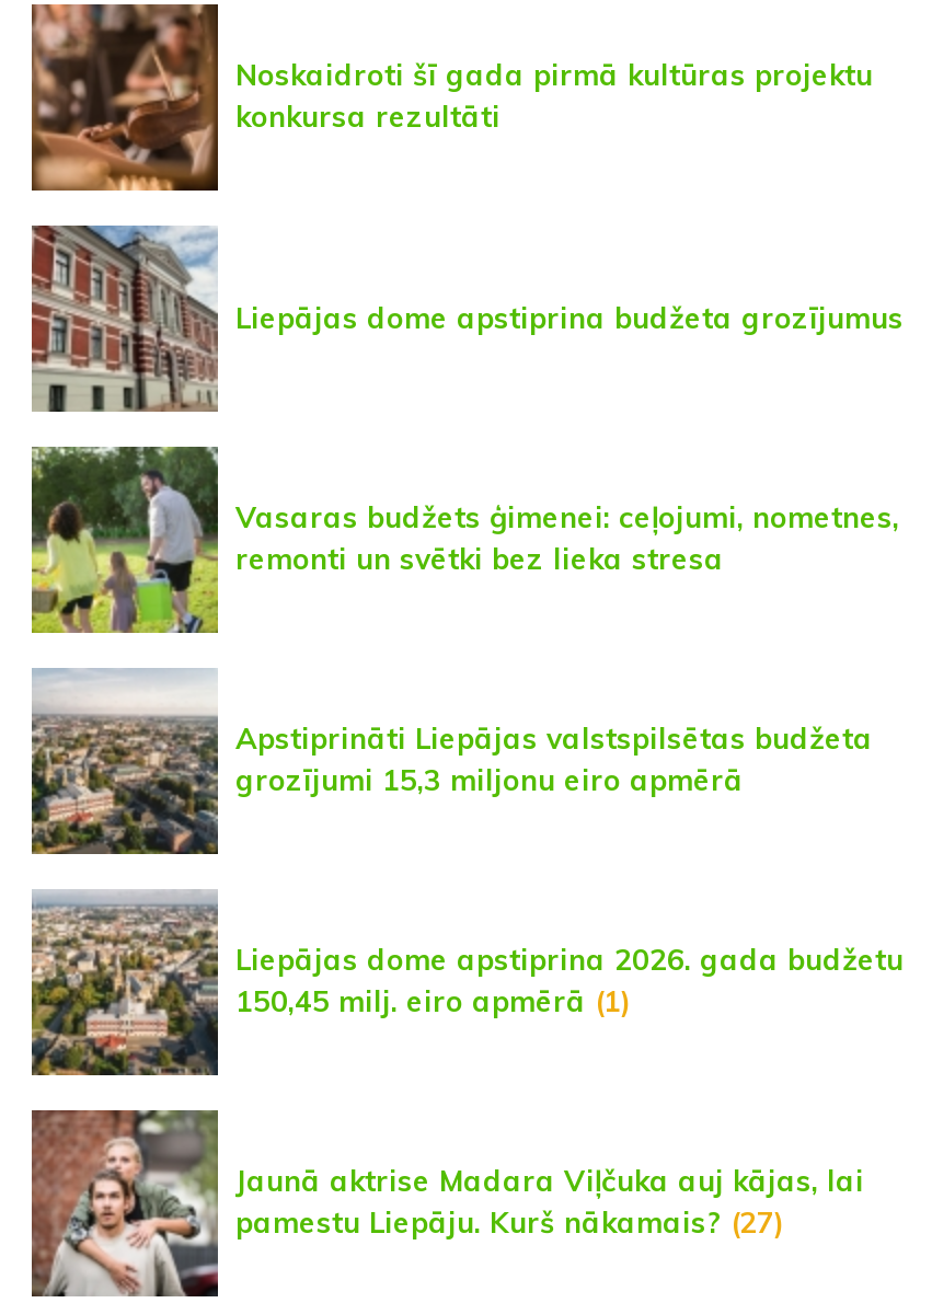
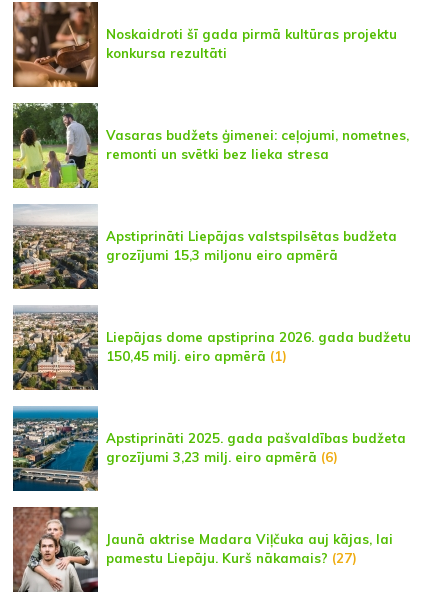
- [image]
- Liepājas dome apstiprina budžeta grozījumus

moved up: [image] | Vasaras budžets ģimenei: ceļojumi, nometnes, | remonti un svētki bez lieka stresa | Apstiprināti Liepājas valstspilsētas budžeta | grozījumi 15,3 miljonu eiro apmērā | Liepājas dome apstiprina 2026. gada budžetu | 150,45 milj. eiro apmērā (1)

+ [image]
+ Apstiprināti 2025. gada pašvaldības budžeta
+ grozījumi 3,23 milj. eiro apmērā (6)
